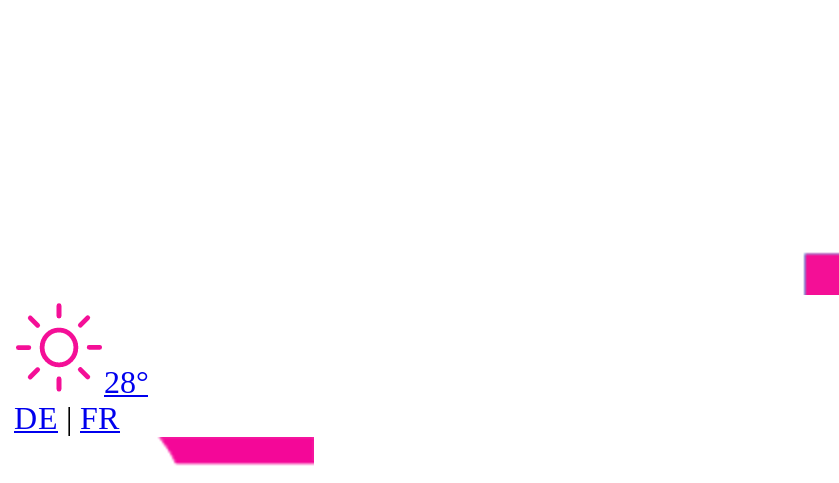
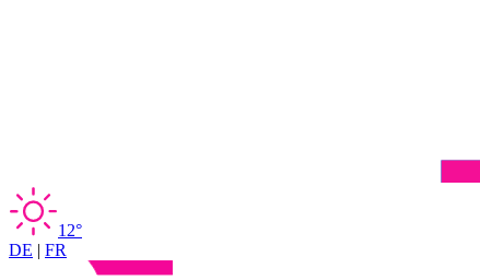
- 28°
+ 12°
